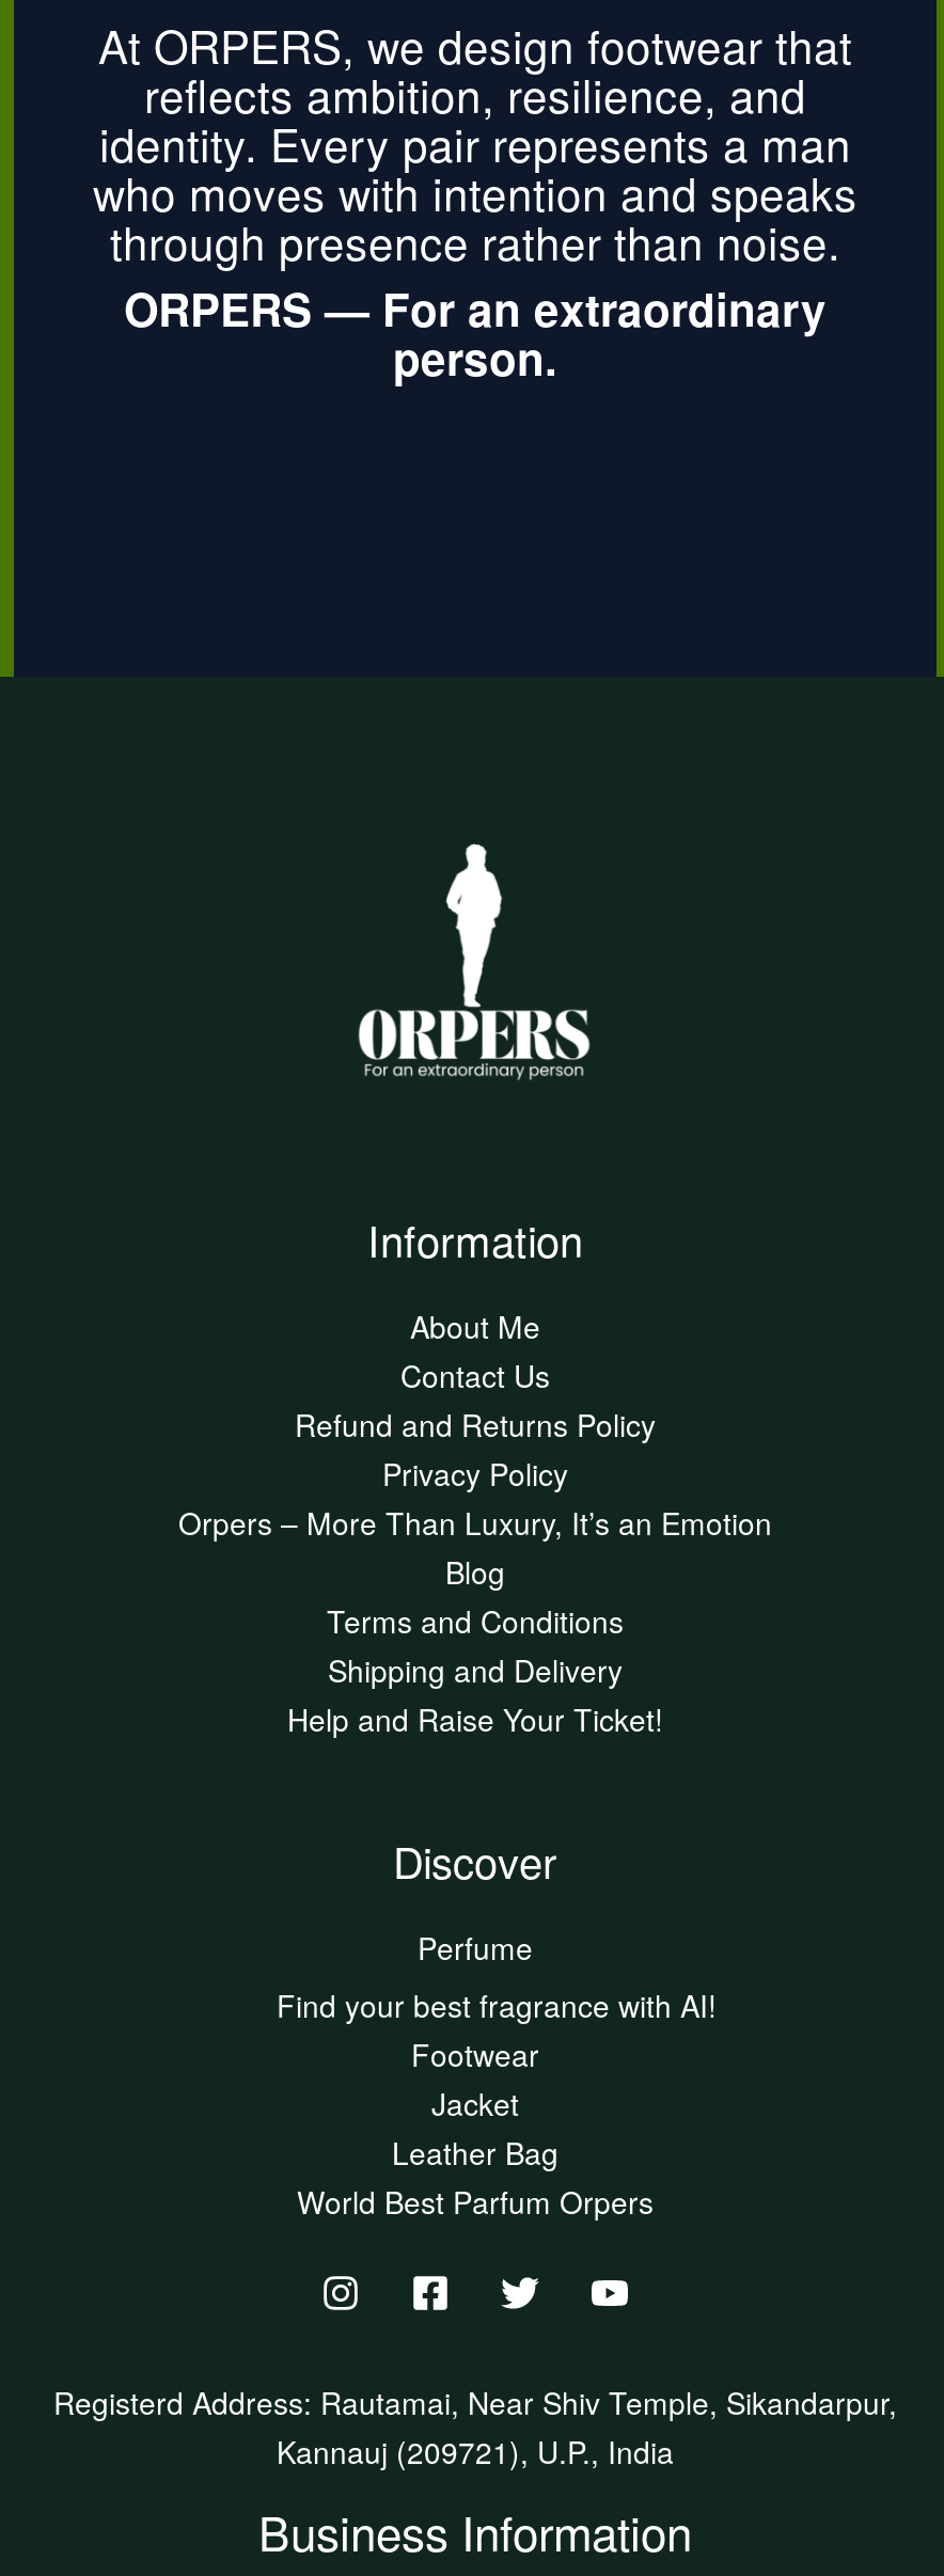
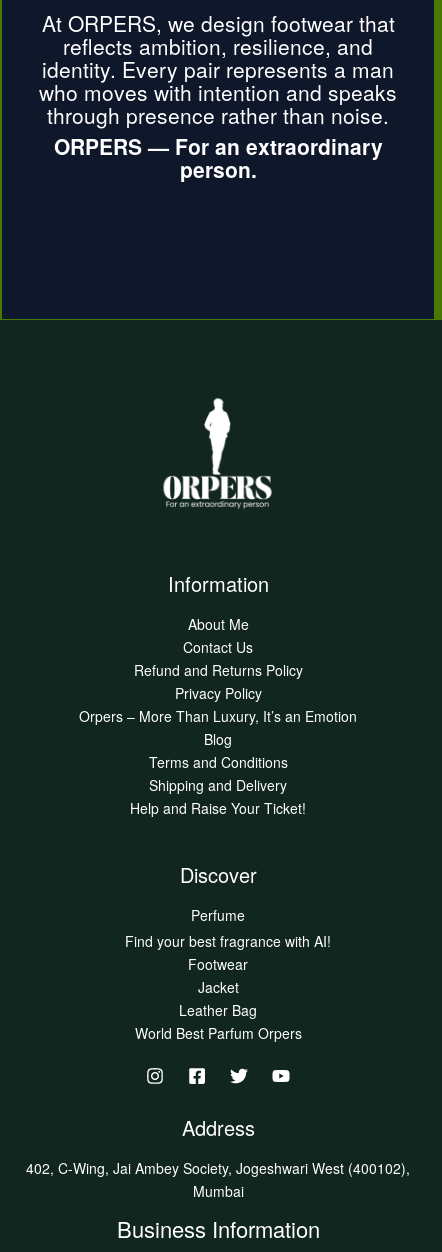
- Registerd Address: Rautamai, Near Shiv Temple, Sikandarpur,
- Kannauj (209721), U.P., India
+ Address
+ 402, C-Wing, Jai Ambey Society, Jogeshwari West (400102),
+ Mumbai
